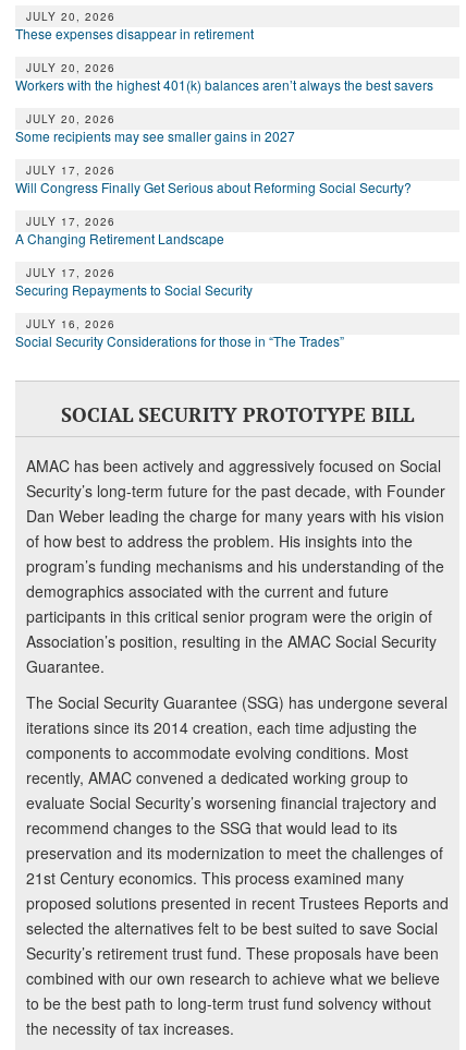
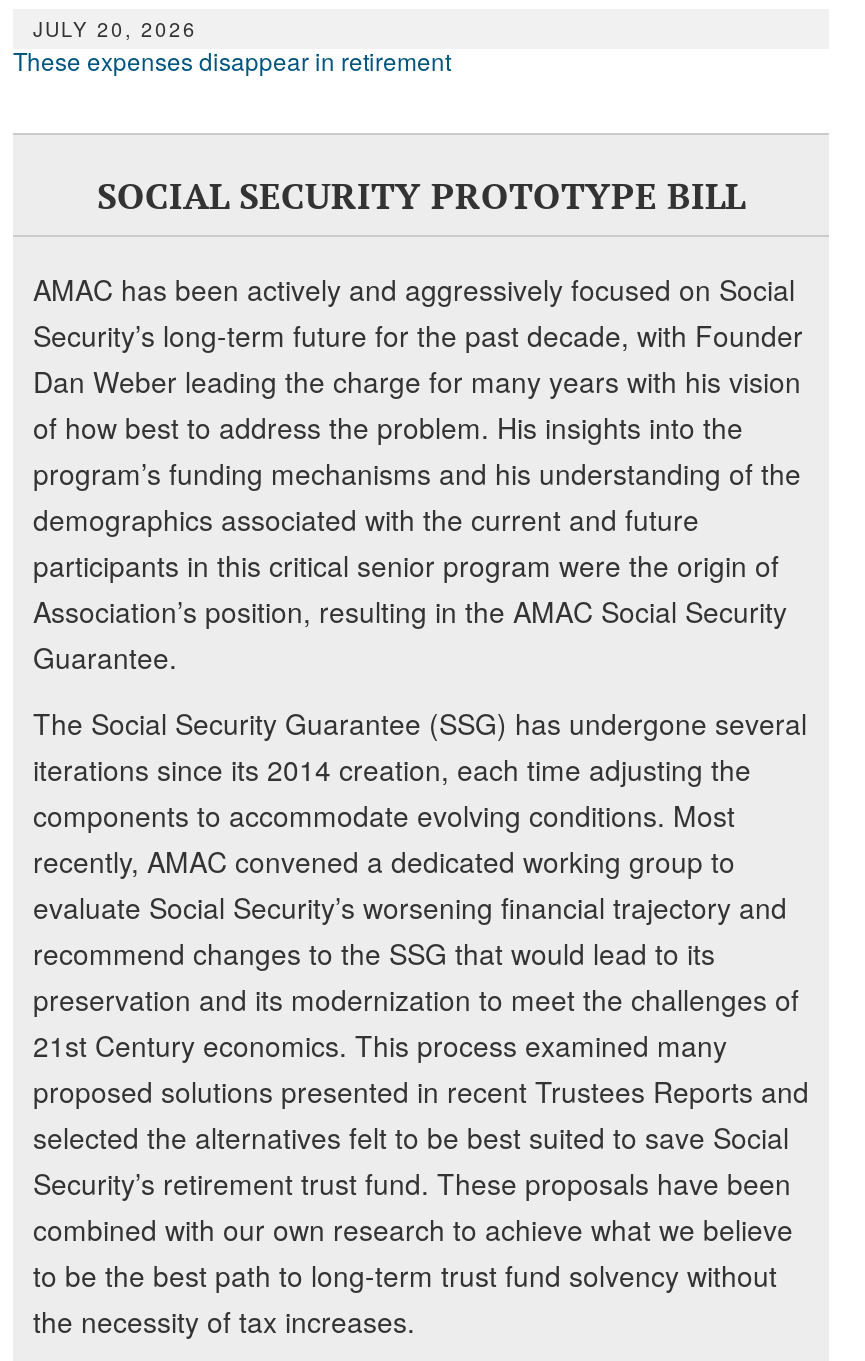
- JULY 20, 2026
- Workers with the highest 401(k) balances aren’t always the best savers
- JULY 20, 2026
- Some recipients may see smaller gains in 2027
- JULY 17, 2026
- Will Congress Finally Get Serious about Reforming Social Securty?
- JULY 17, 2026
- A Changing Retirement Landscape
- JULY 17, 2026
- Securing Repayments to Social Security
- JULY 16, 2026
- Social Security Considerations for those in “The Trades”
